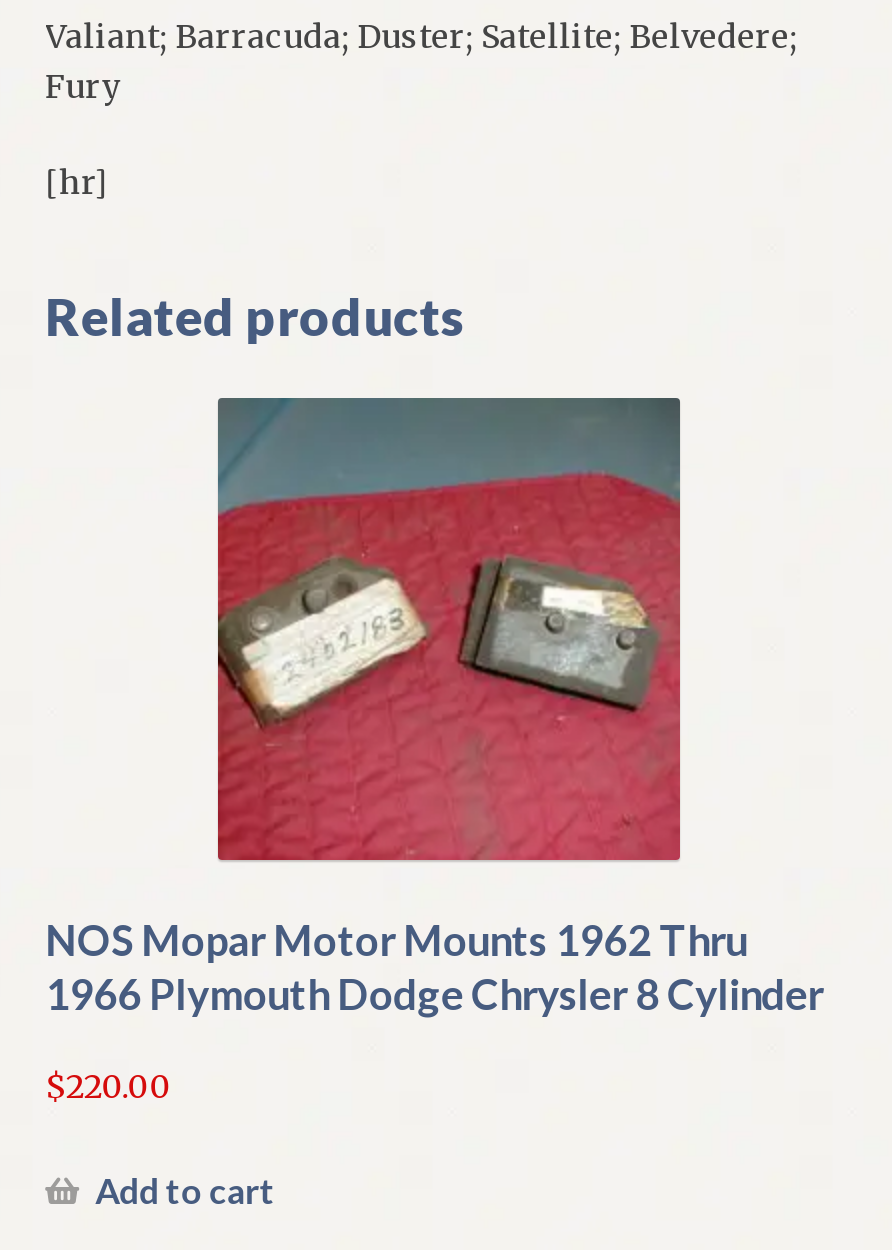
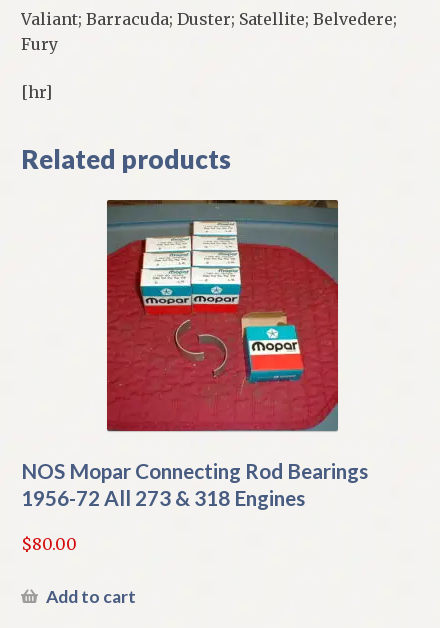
- [image]
- NOS Mopar Motor Mounts 1962 Thru
- 1966 Plymouth Dodge Chrysler 8 Cylinder
+ [image]
+ NOS Mopar Connecting Rod Bearings
+ 1956-72 All 273 & 318 Engines

- $220.00
+ $80.00
